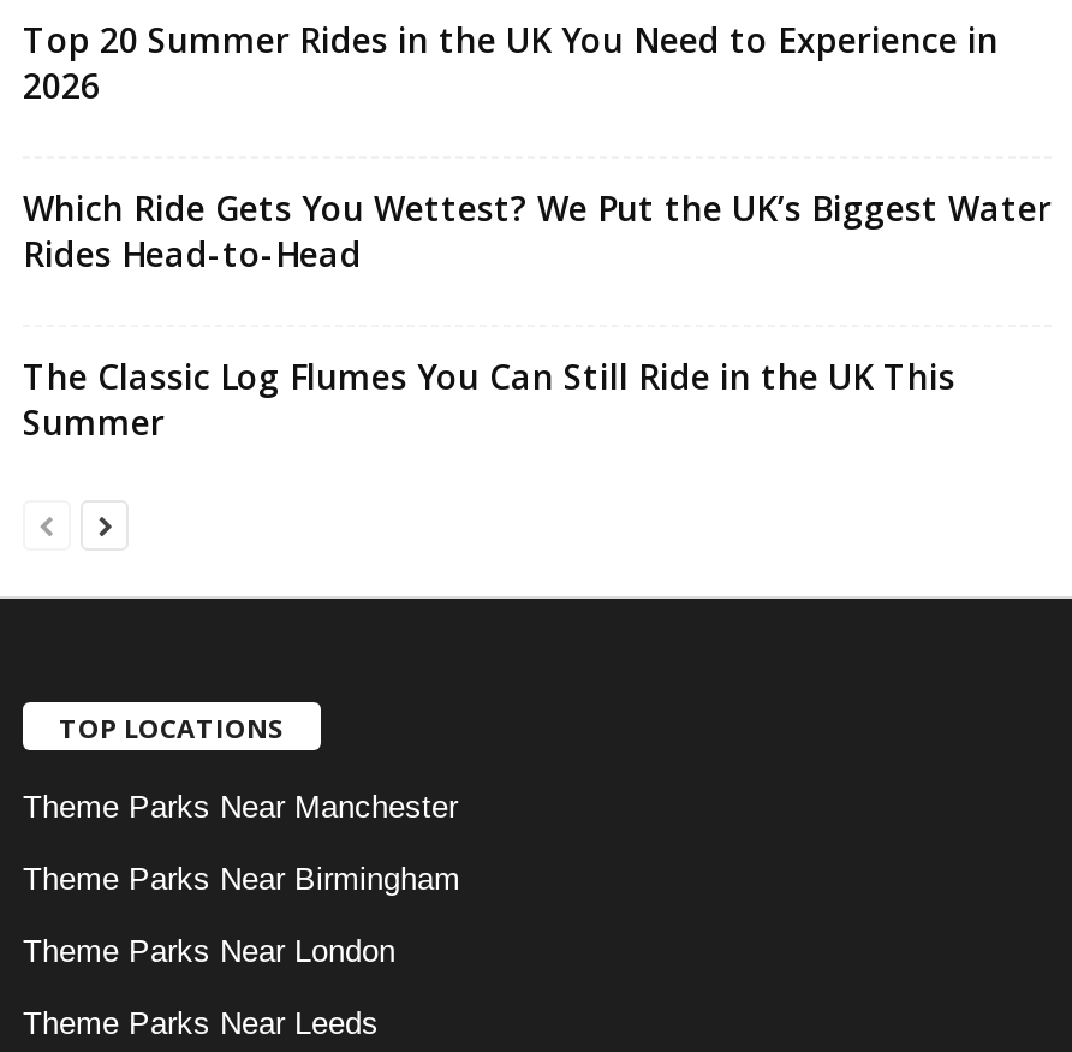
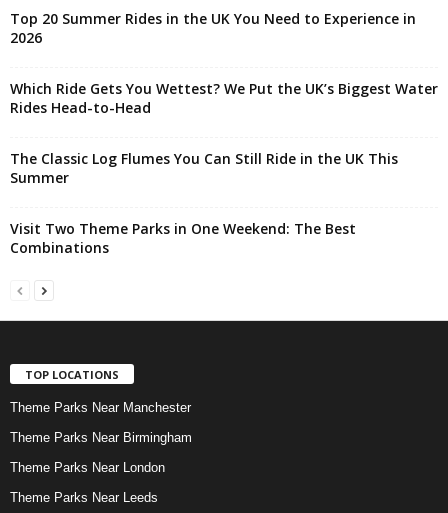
+ Visit Two Theme Parks in One Weekend: The Best
+ Combinations
